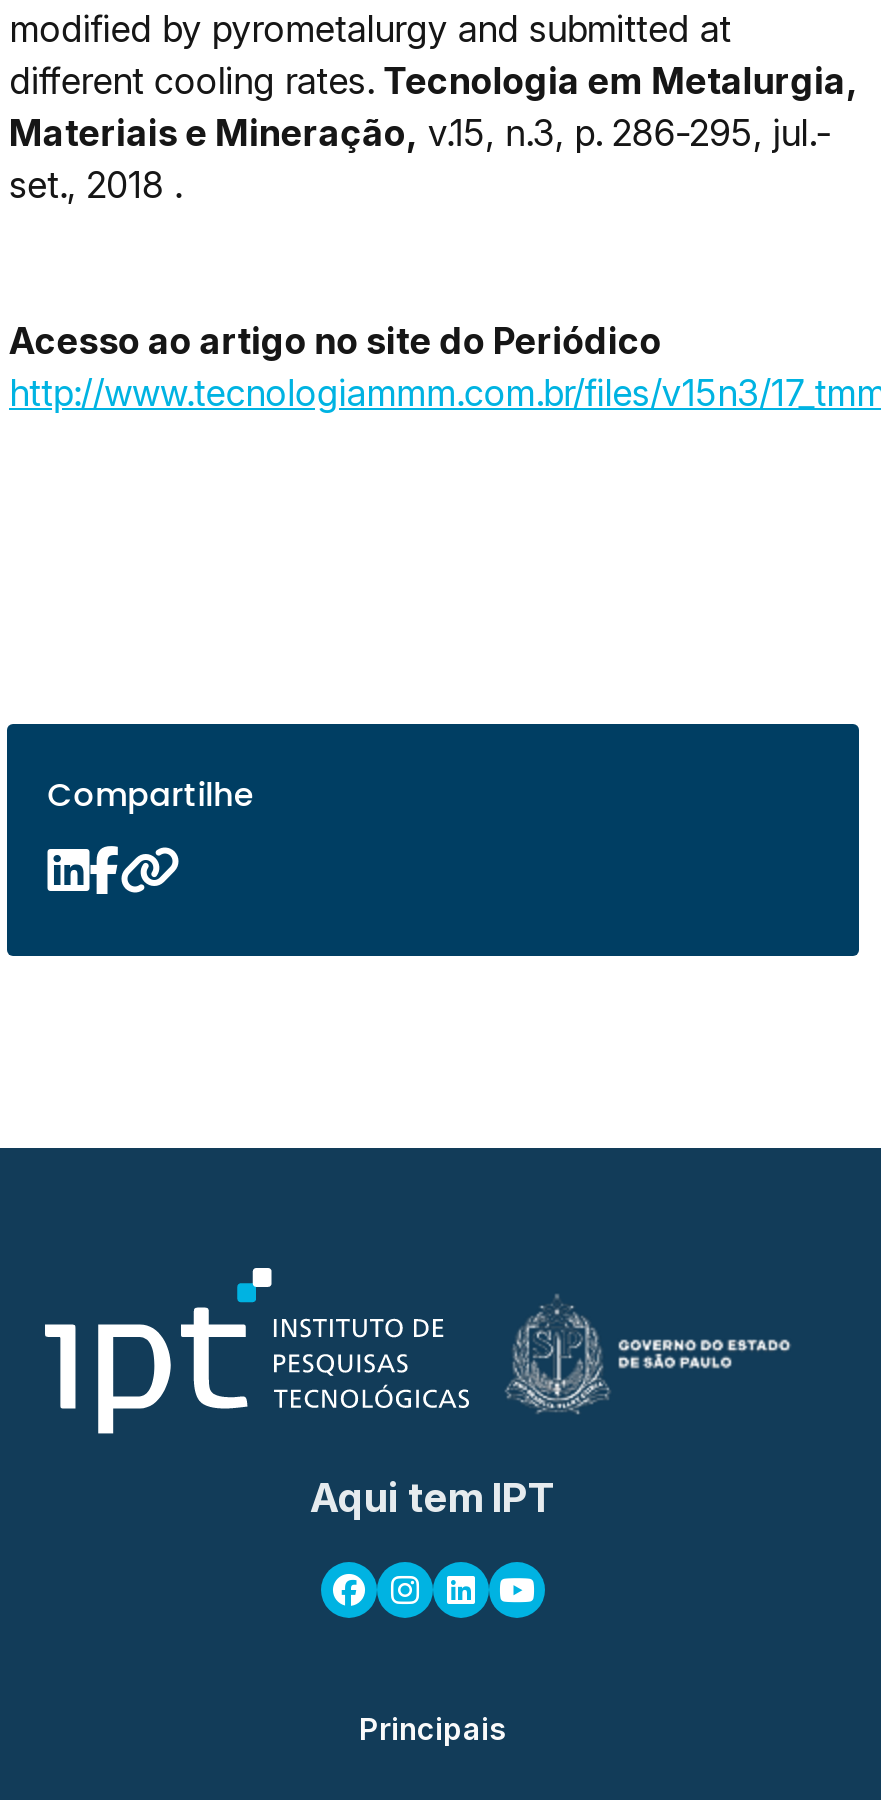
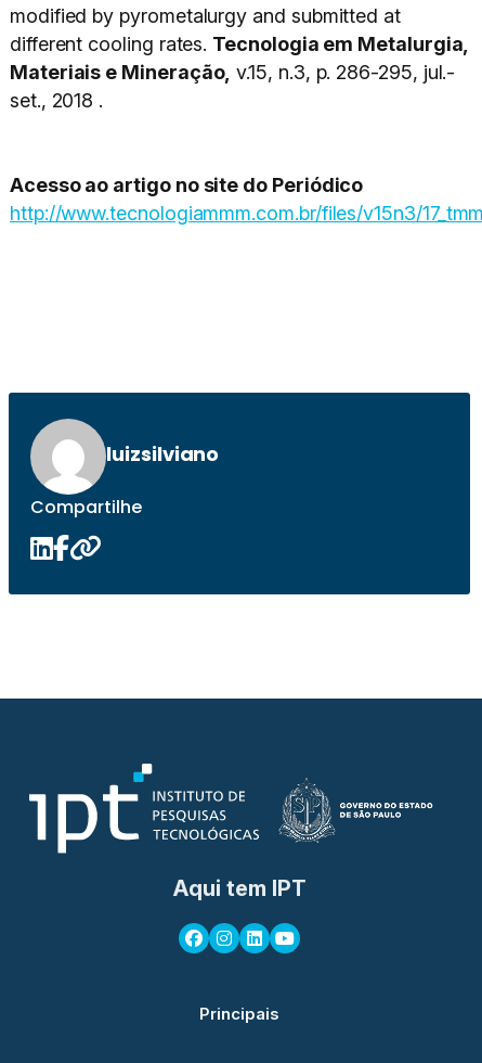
+ [image]
+ luizsilviano
